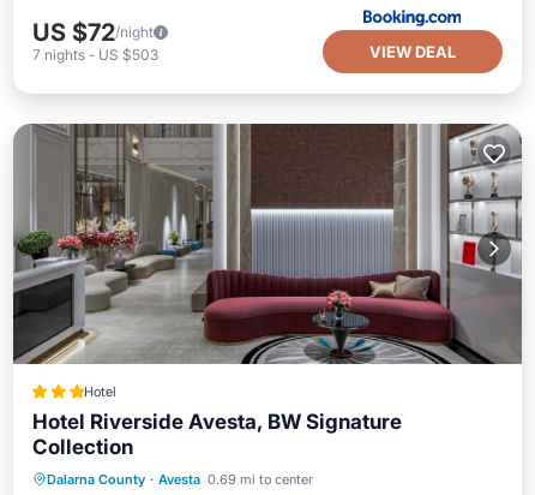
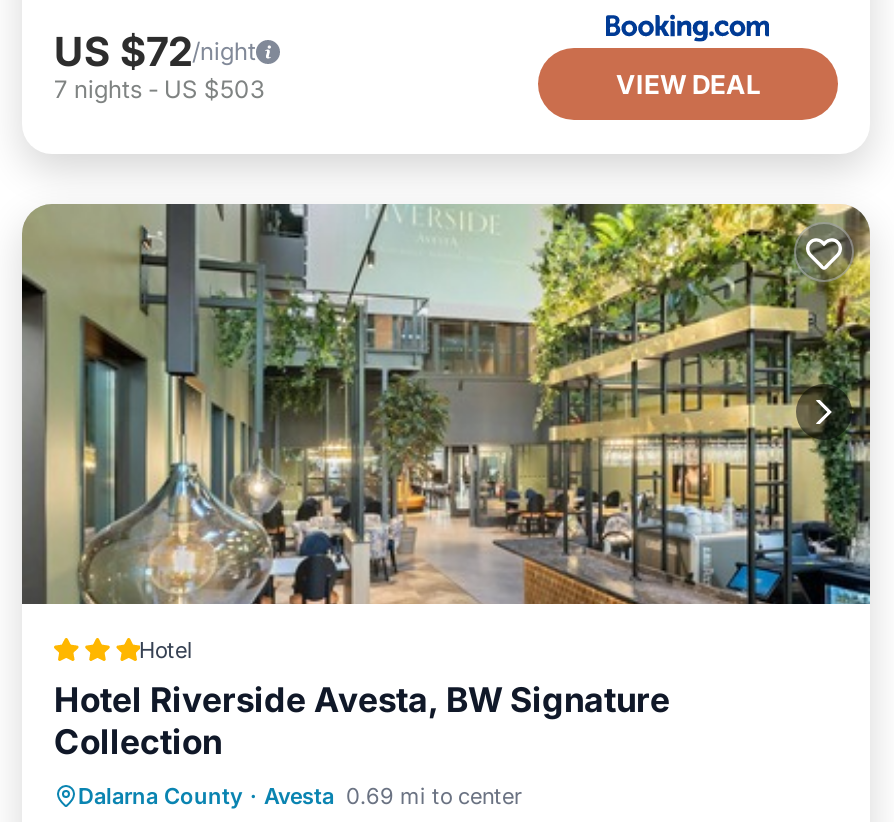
- [image]
+ [image]
